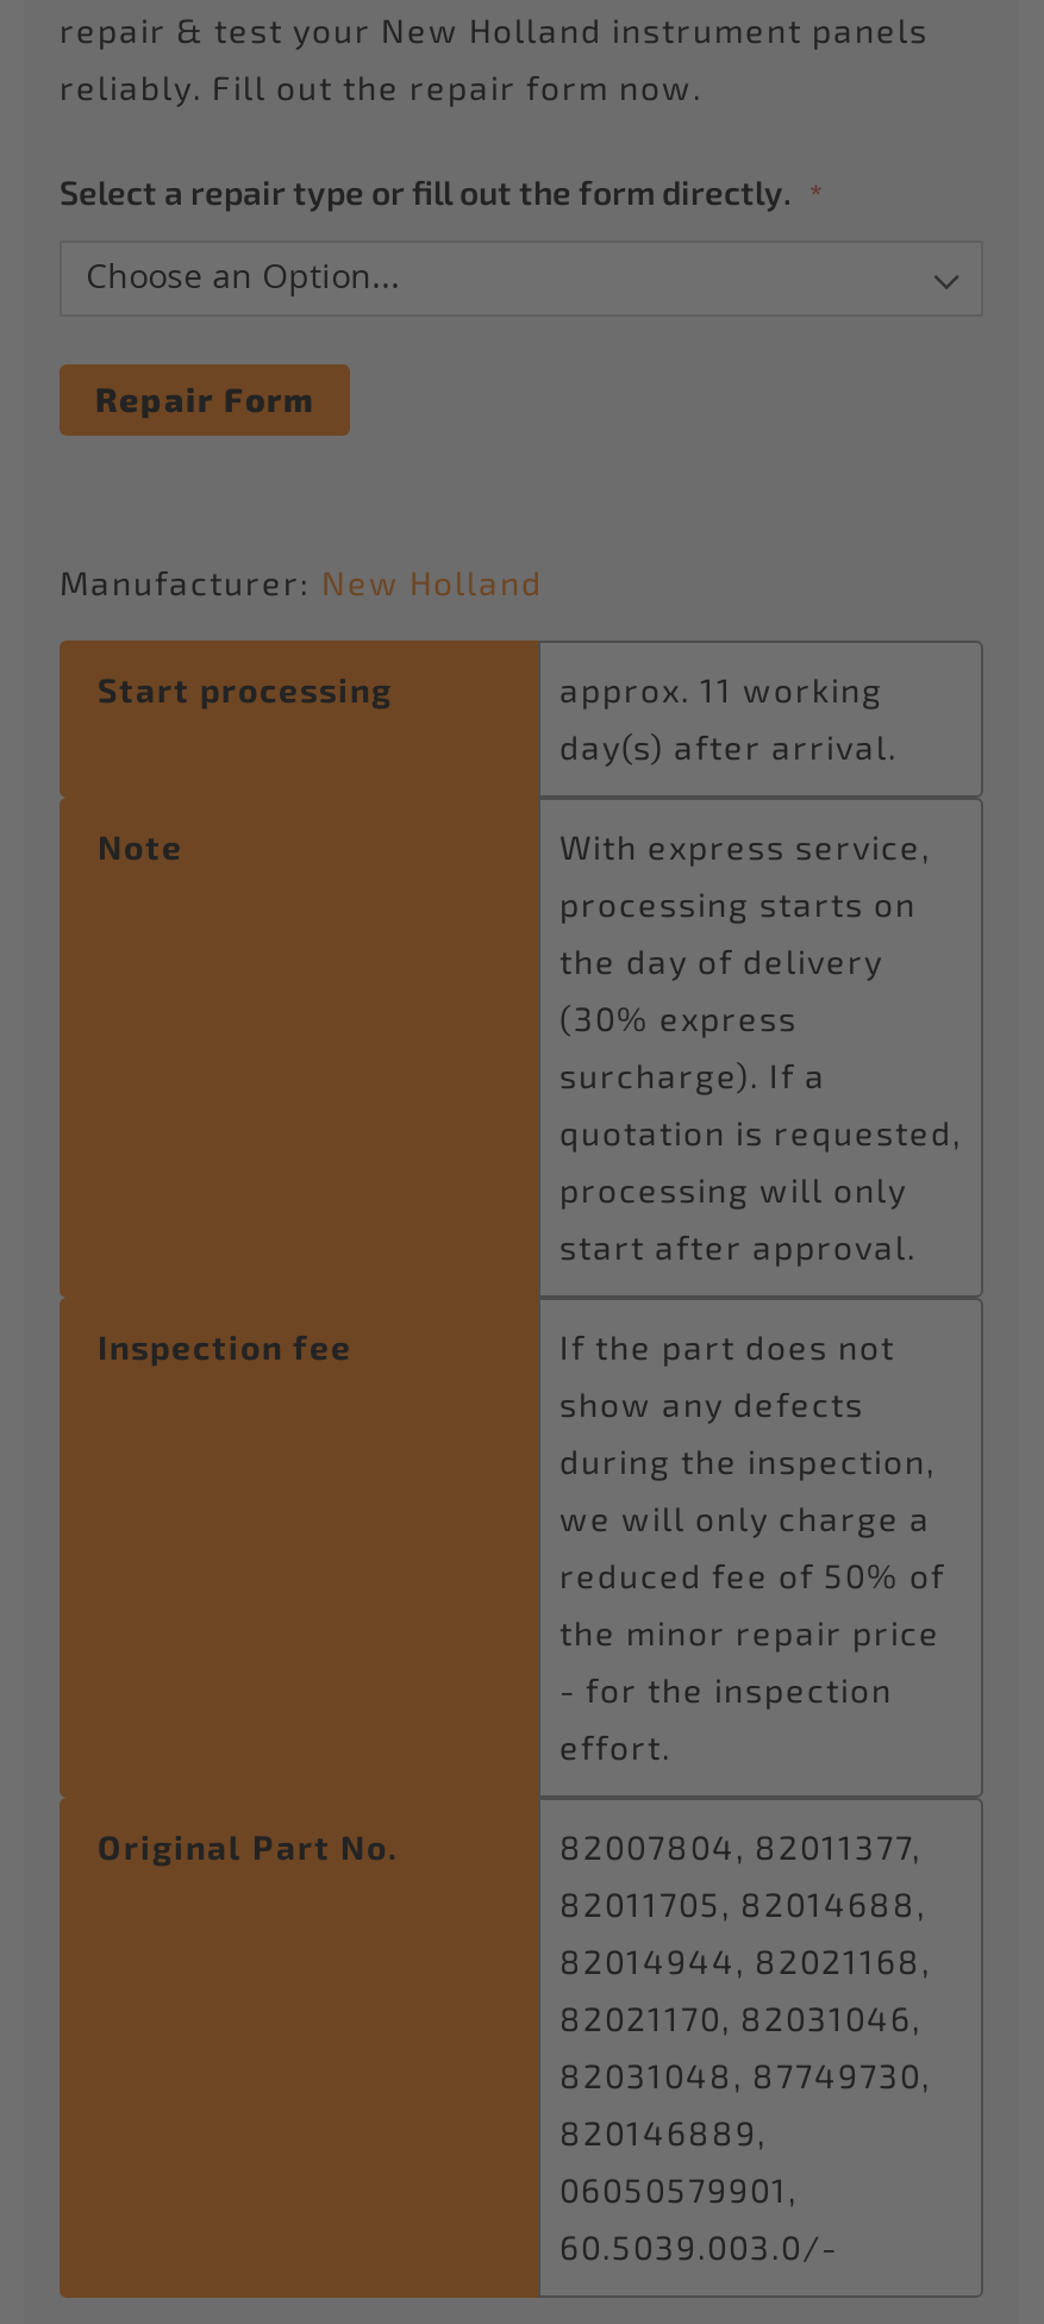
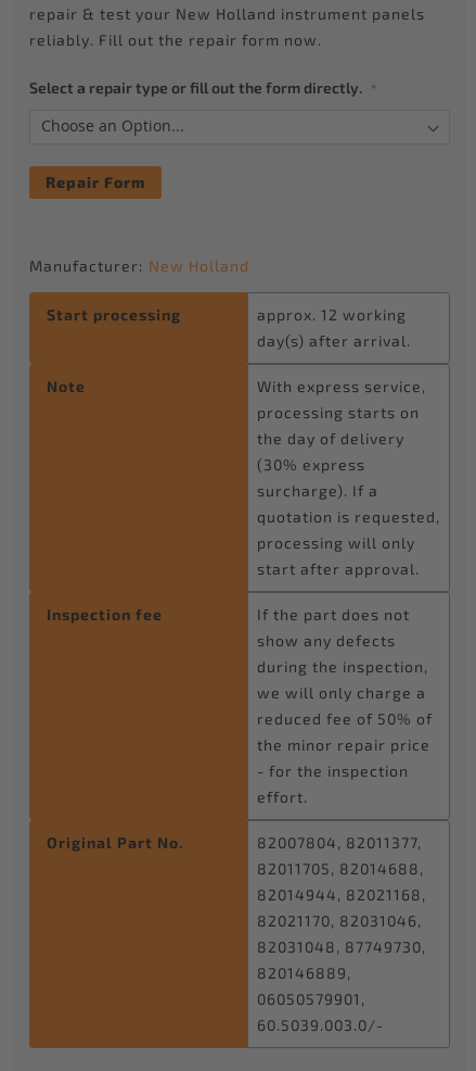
- approx. 11 working
+ approx. 12 working
